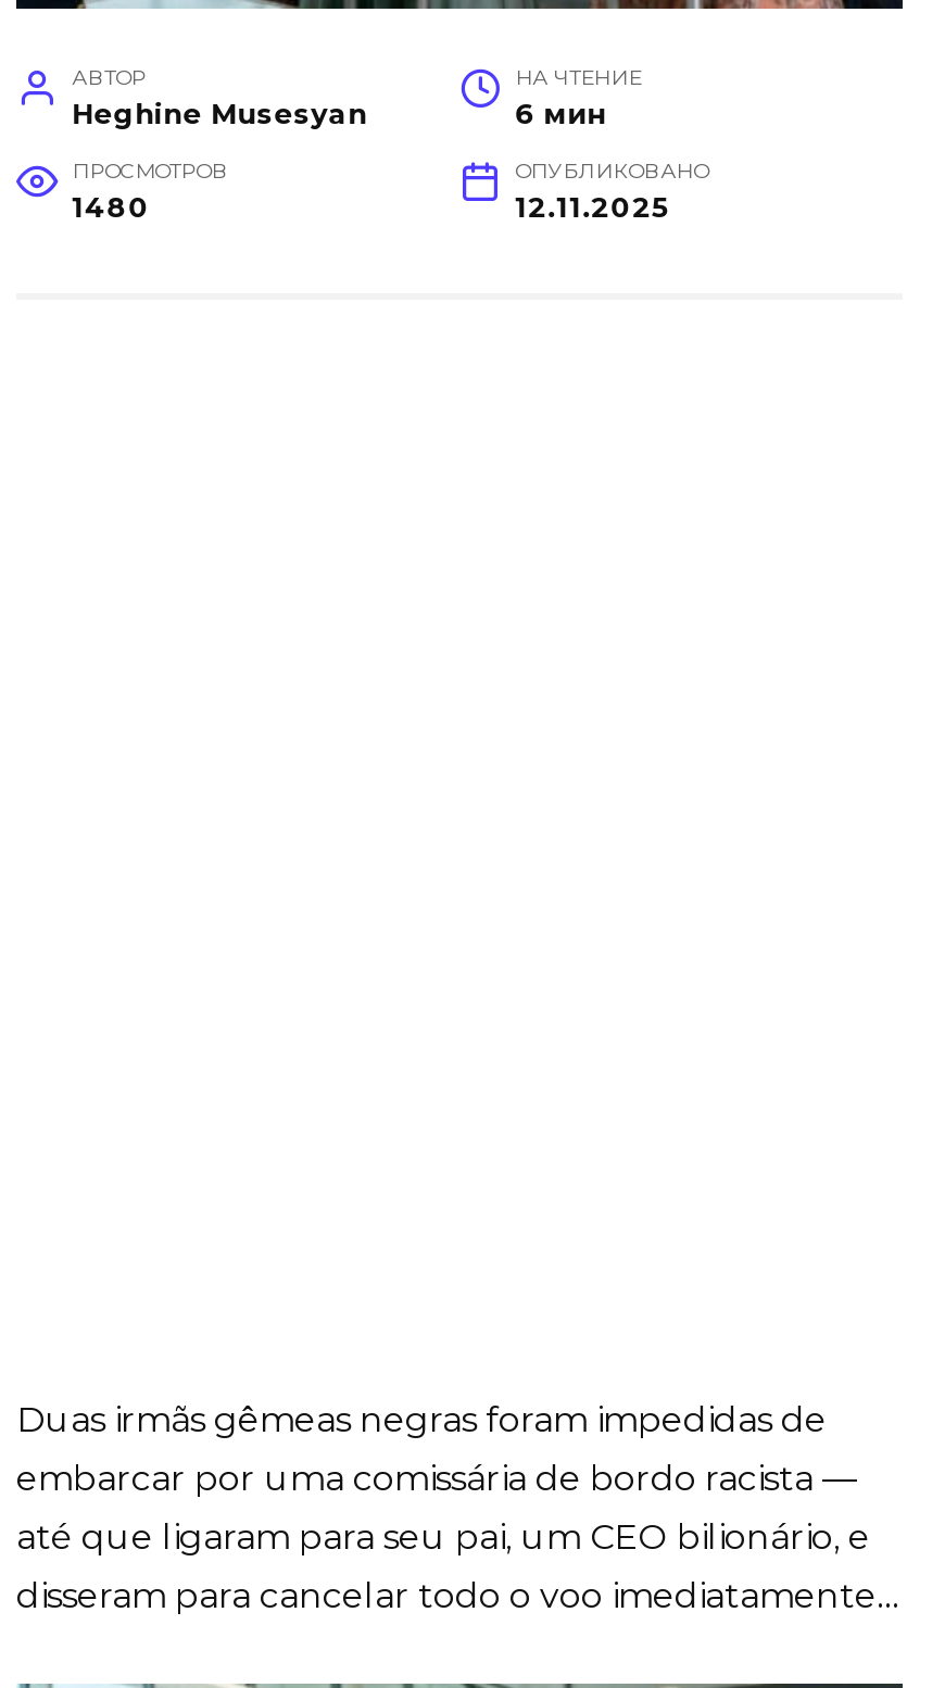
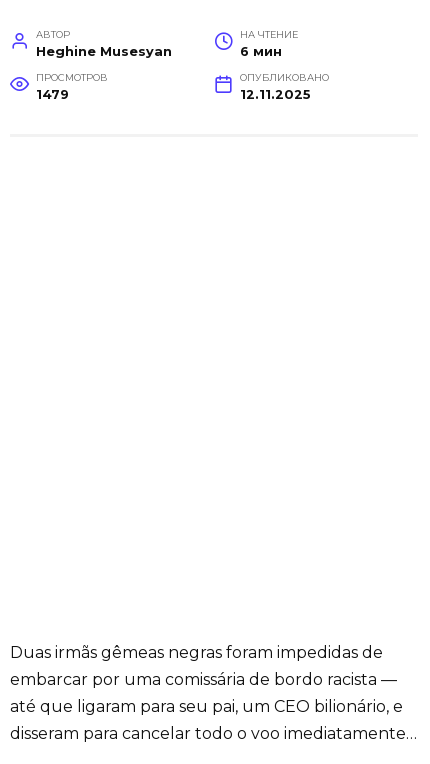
- 1480
+ 1479
